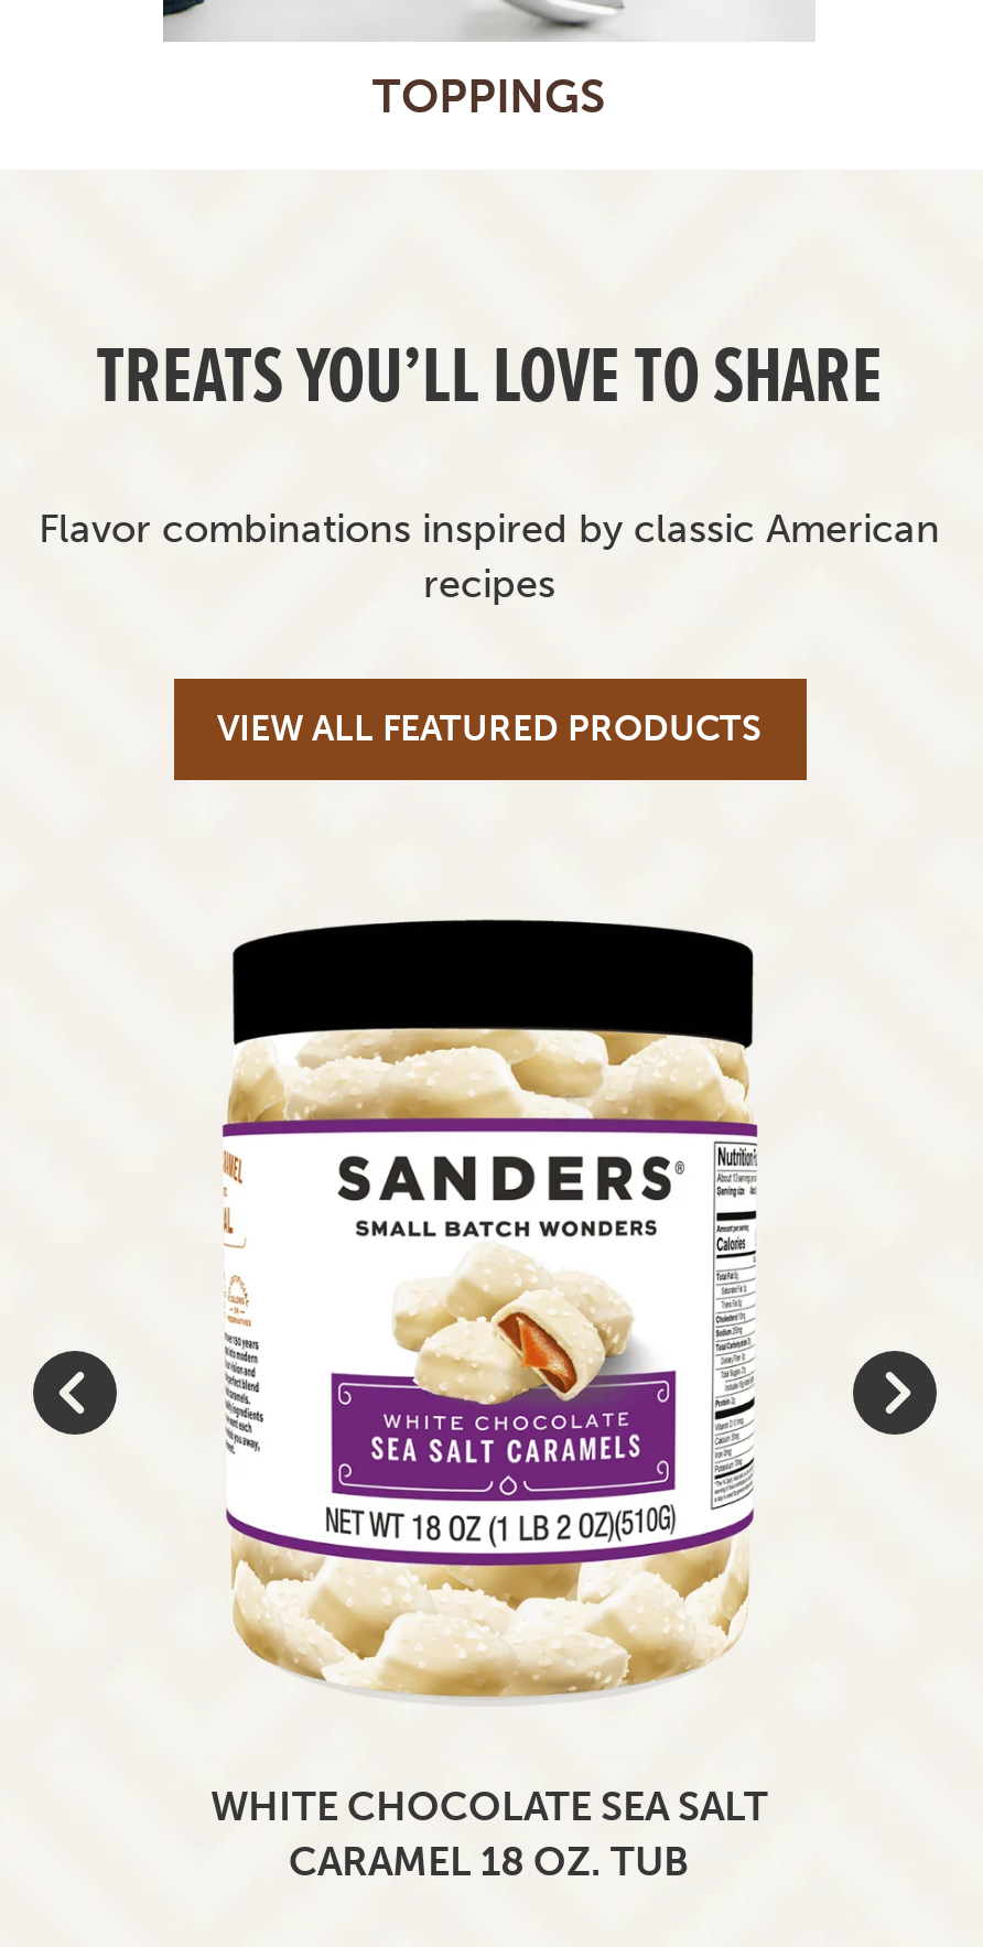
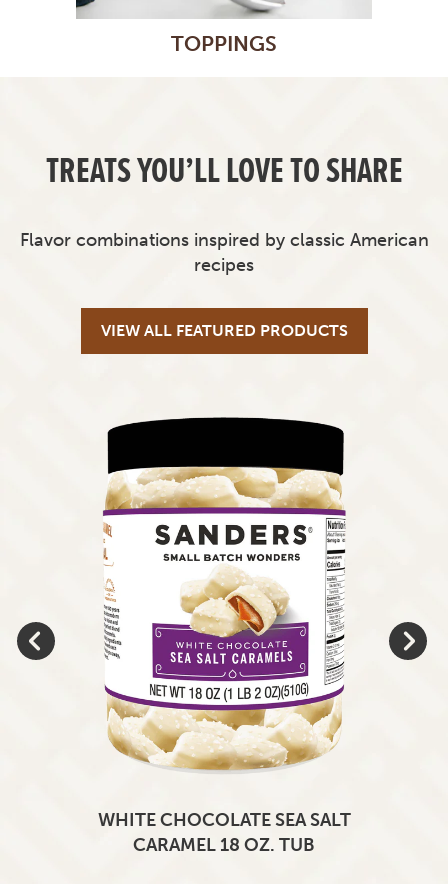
- [image]
+ [image]

- [image]
+ [image]
